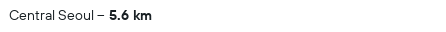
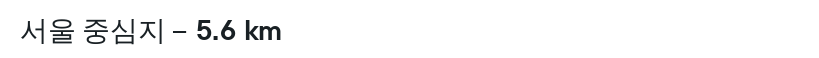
- Central Seoul
+ 서울 중심지
